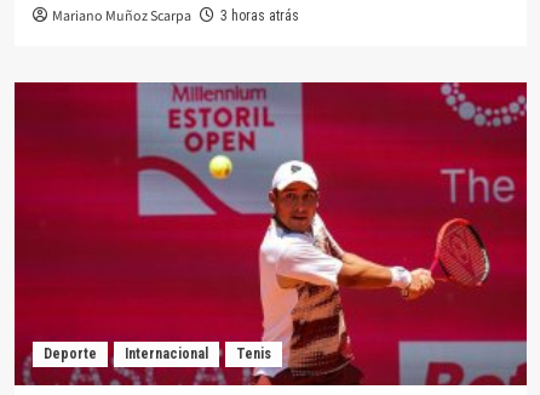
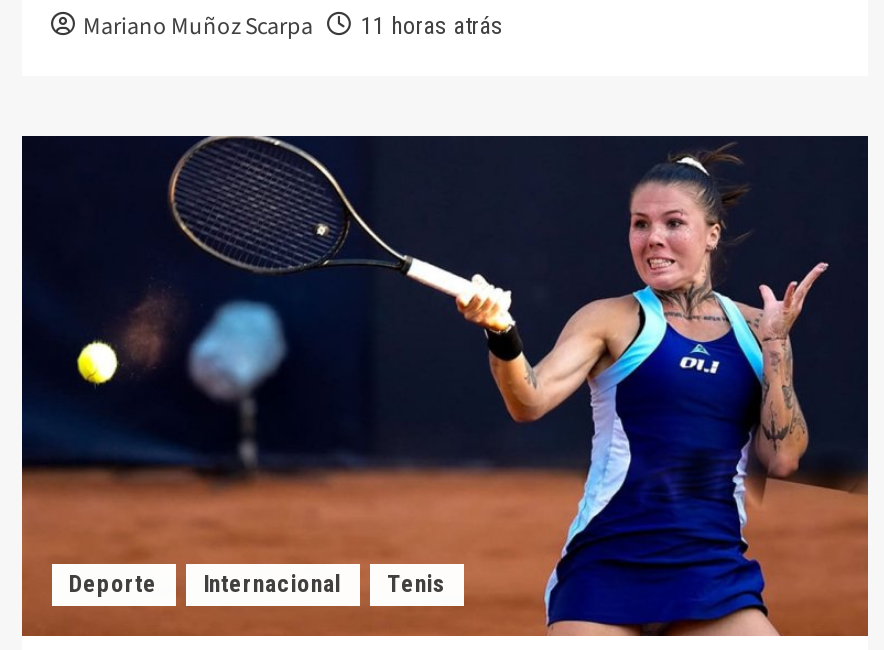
- Mariano Muñoz Scarpa 3 horas atrás
+ Mariano Muñoz Scarpa 11 horas atrás

- [image]
+ [image]
